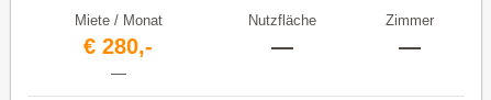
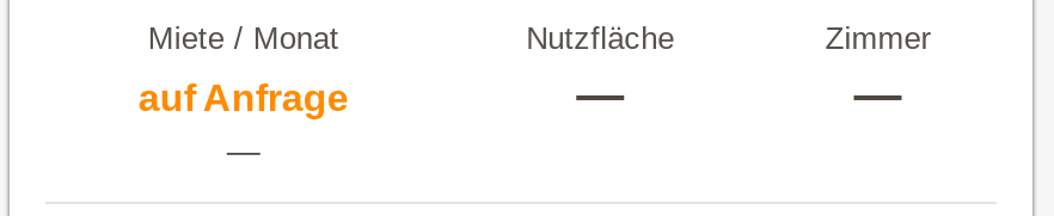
- € 280,-
+ auf Anfrage
